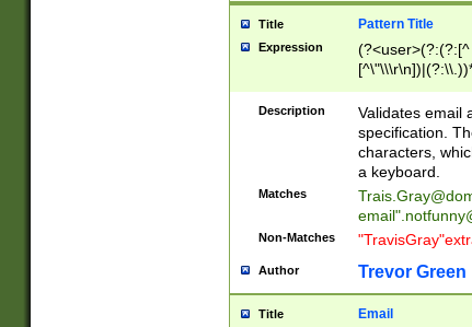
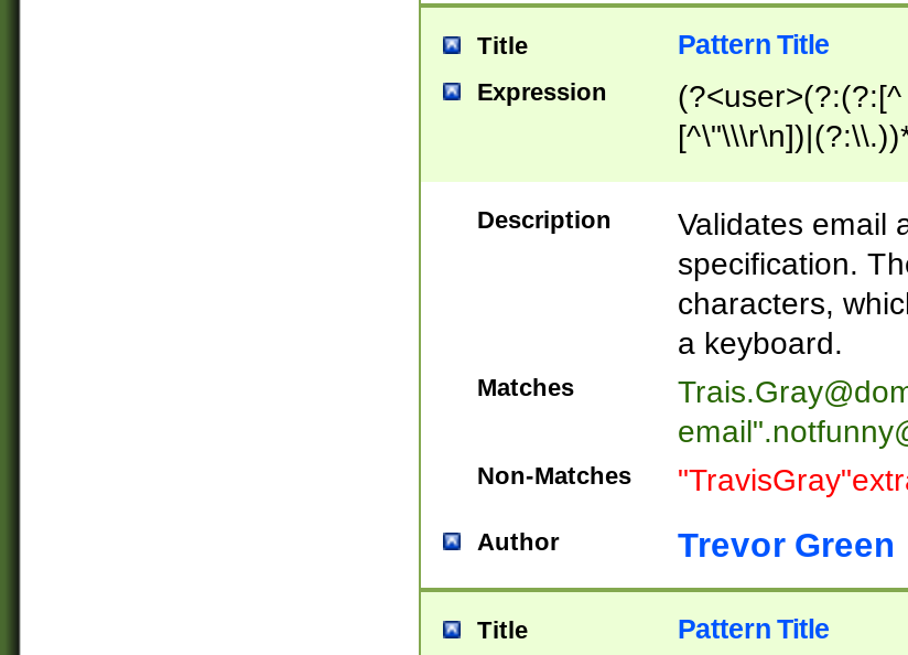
- Email
+ Pattern Title
